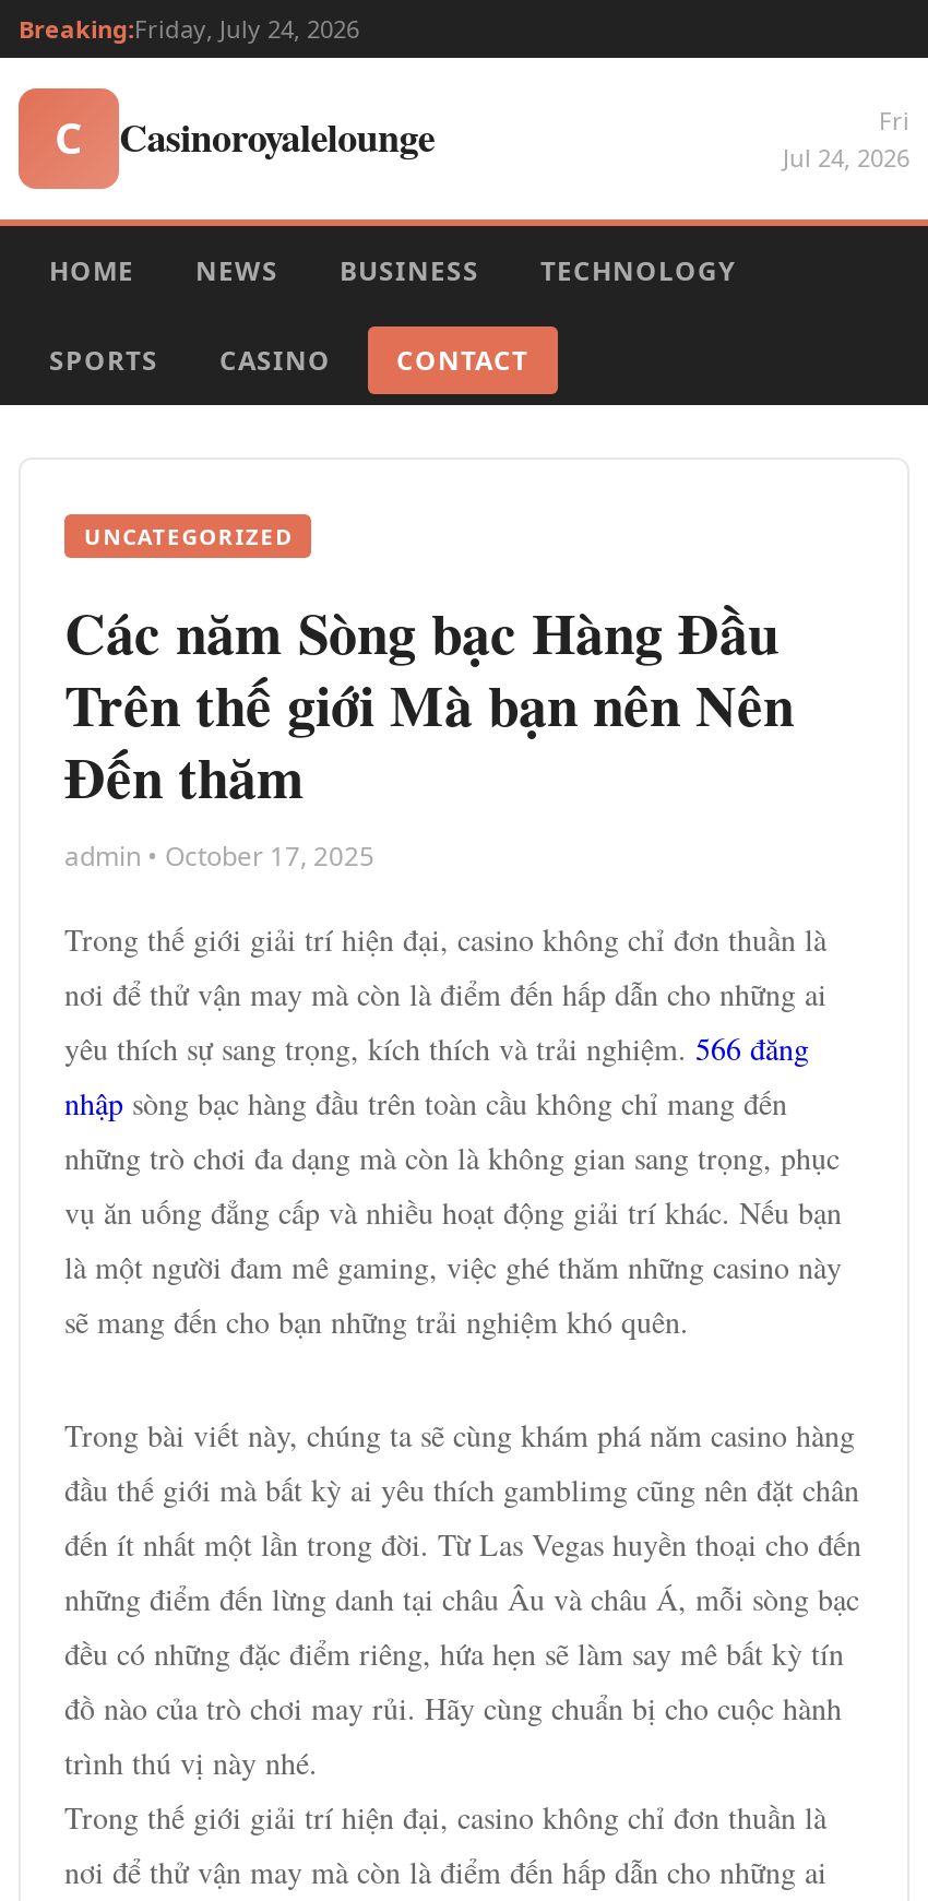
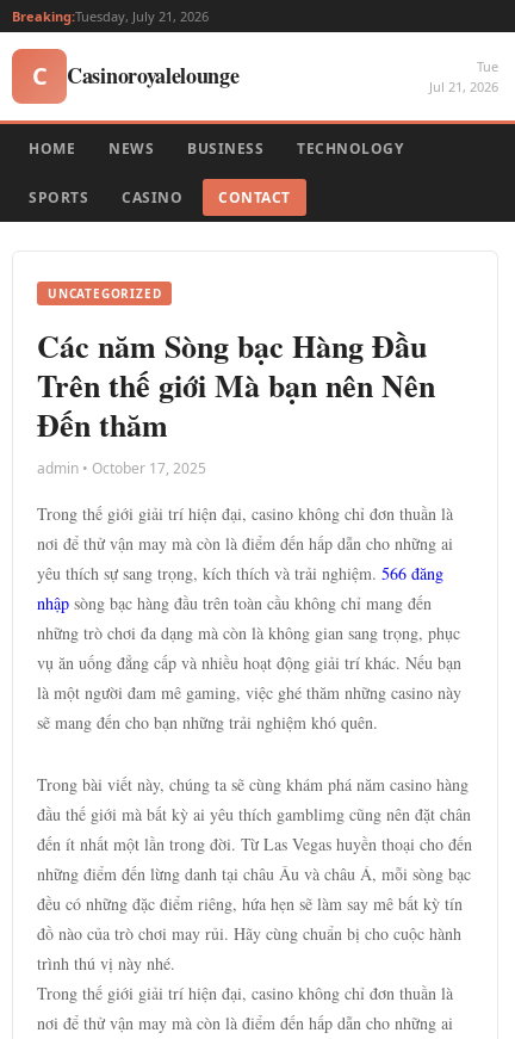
- Breaking:Friday, July 24, 2026
+ Breaking:Tuesday, July 21, 2026

- Fri
- Jul 24, 2026
+ Tue
+ Jul 21, 2026
